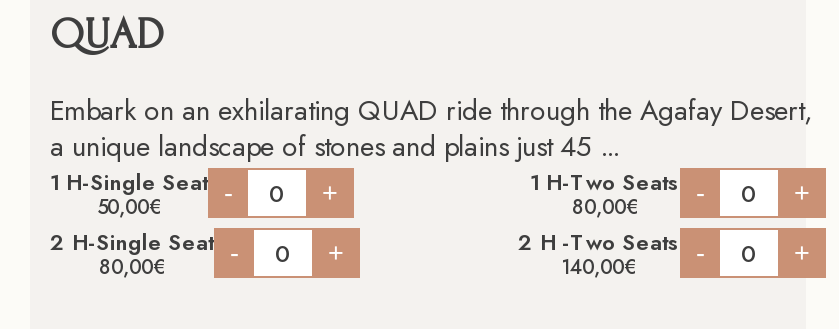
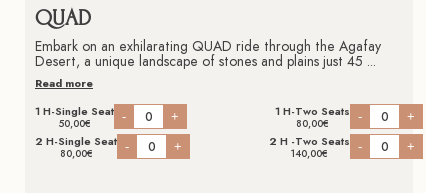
- Embark on an exhilarating QUAD ride through the Agafay Desert,
- a unique landscape of stones and plains just 45 ...
+ Embark on an exhilarating QUAD ride through the Agafay
+ Desert, a unique landscape of stones and plains just 45 ...
+ Read more
